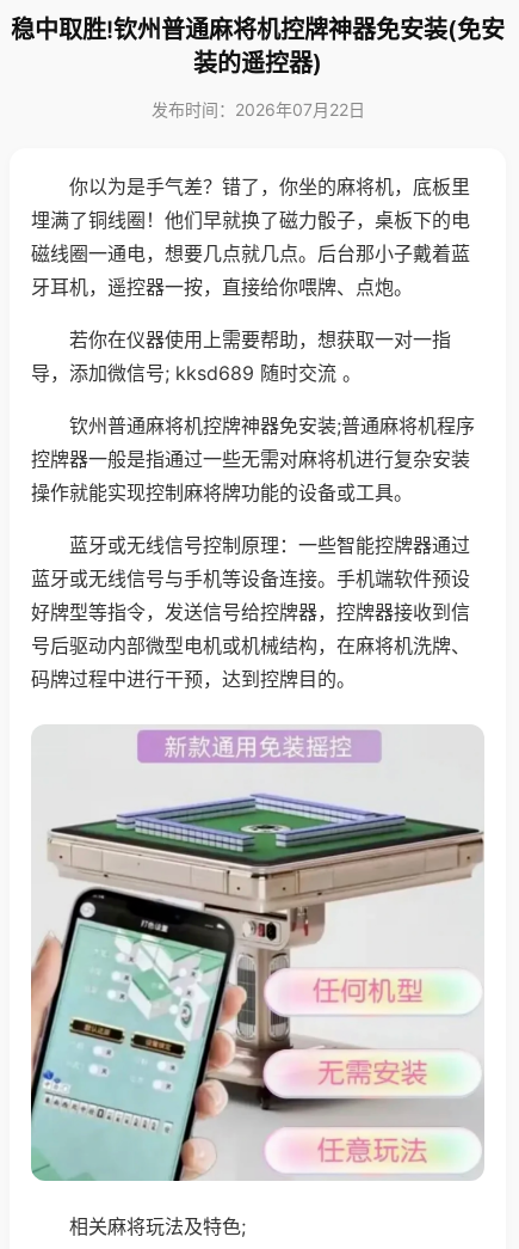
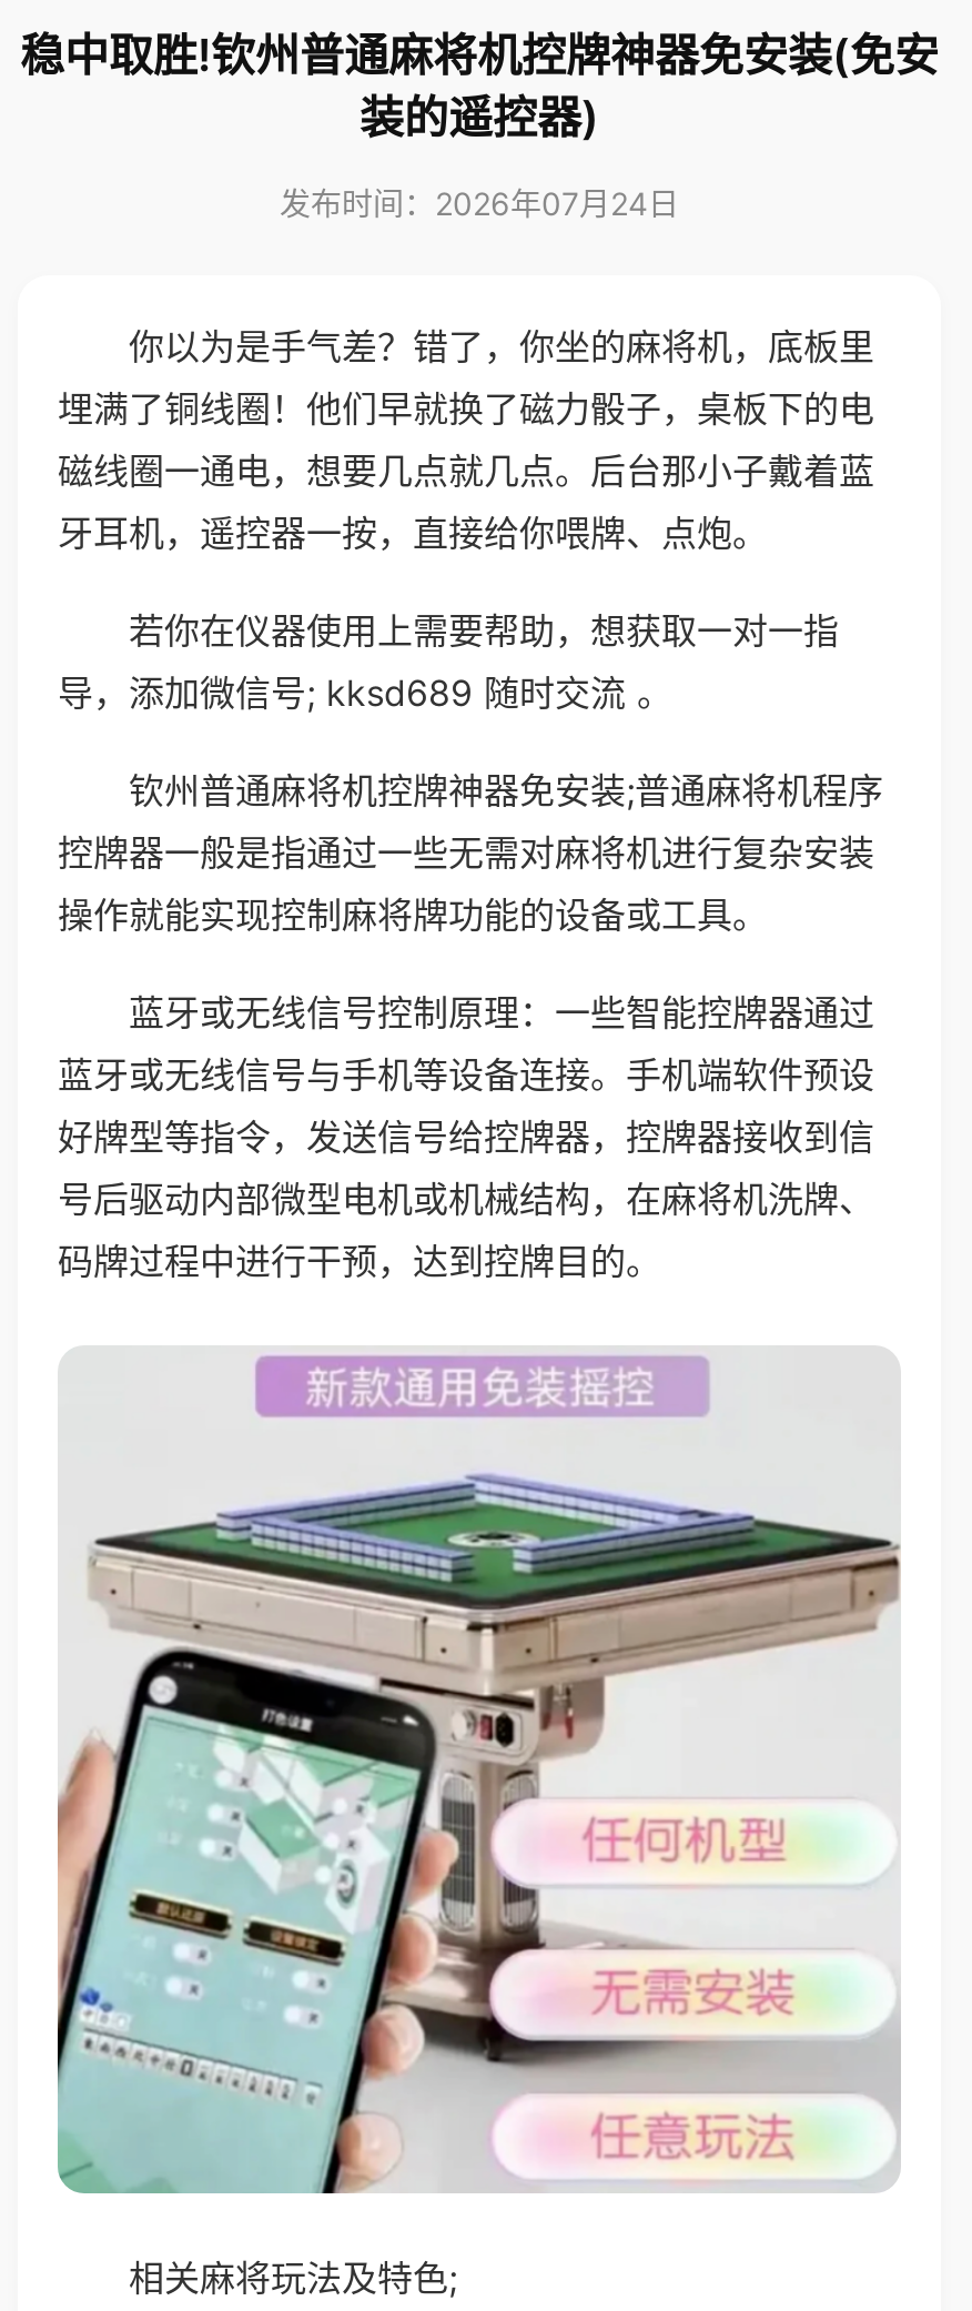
- 发布时间：2026年07月22日
+ 发布时间：2026年07月24日
